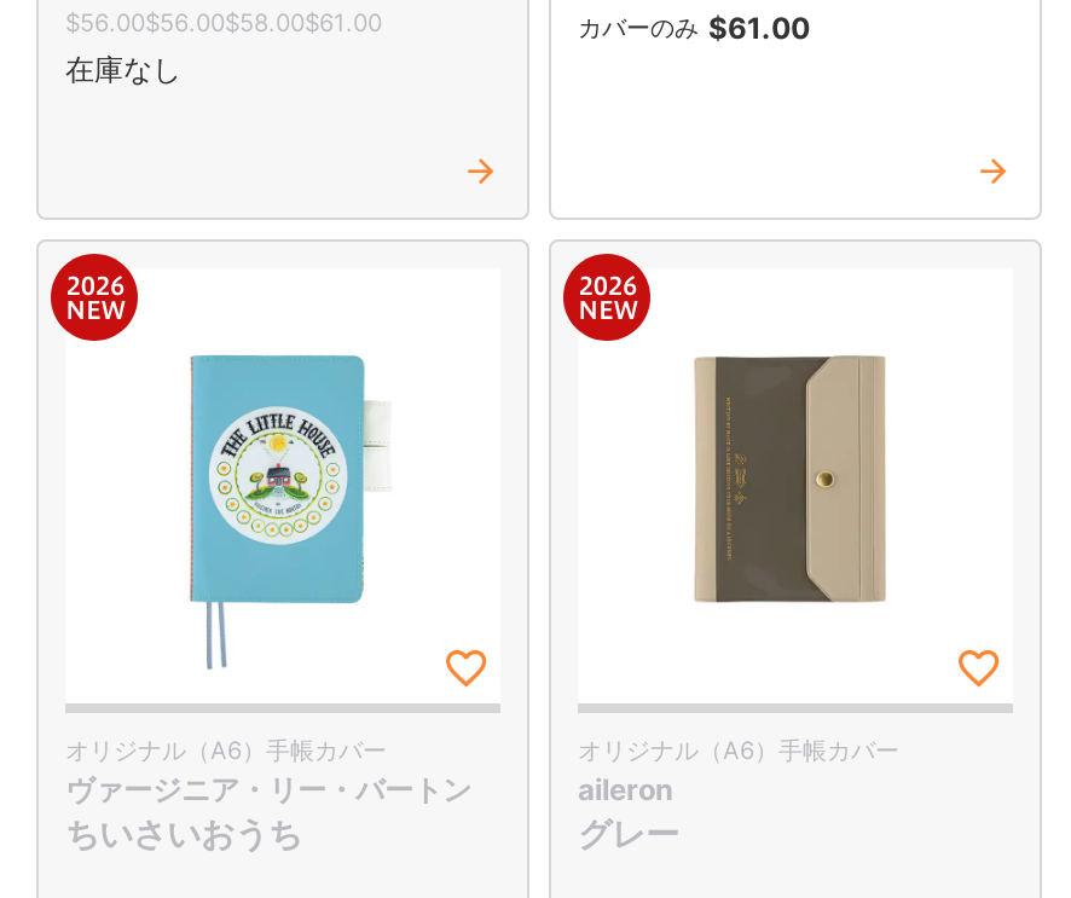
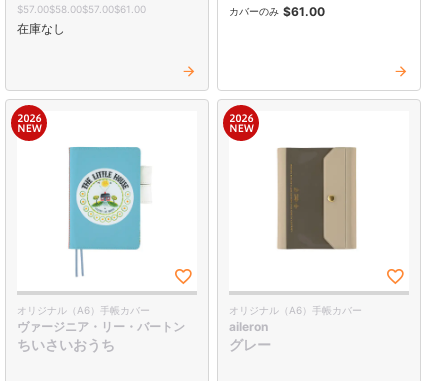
- $‌56.00$‌56.00$‌58.00$‌61.00
+ $‌57.00$‌58.00$‌57.00$‌61.00
